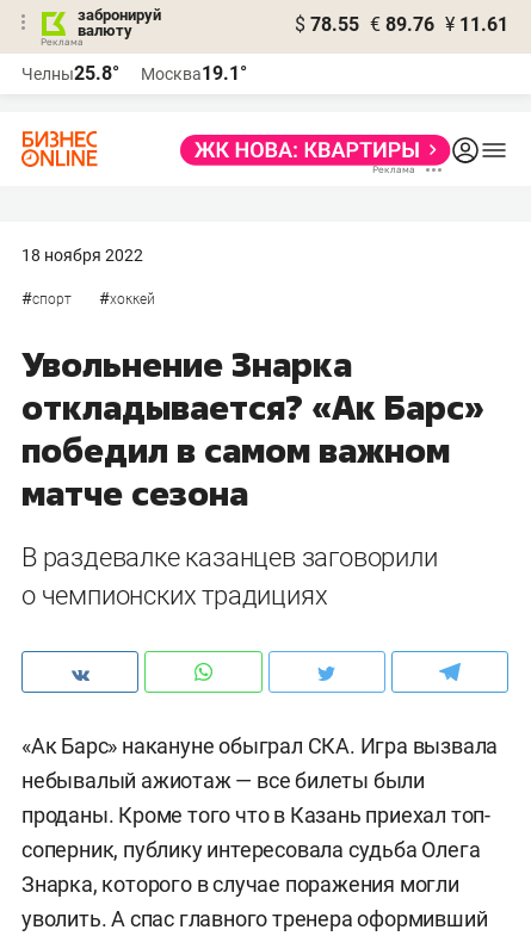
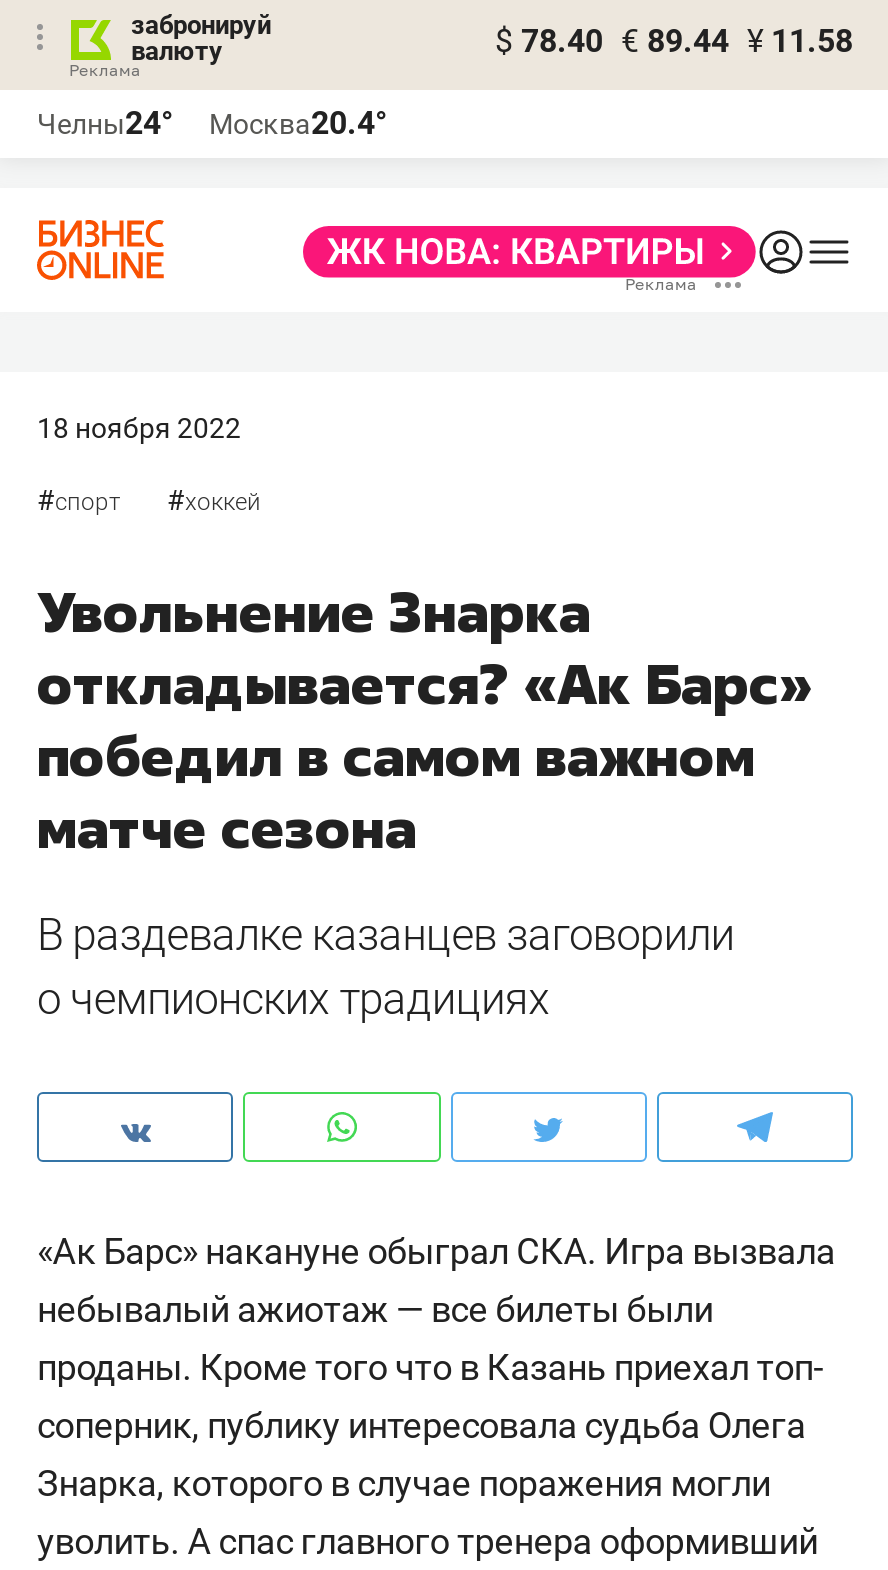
- $ 78.55 € 89.76 ¥ 11.61
+ $ 78.40 € 89.44 ¥ 11.58

- Челны25.8°
+ Челны24°

- Москва19.1°
+ Москва20.4°
